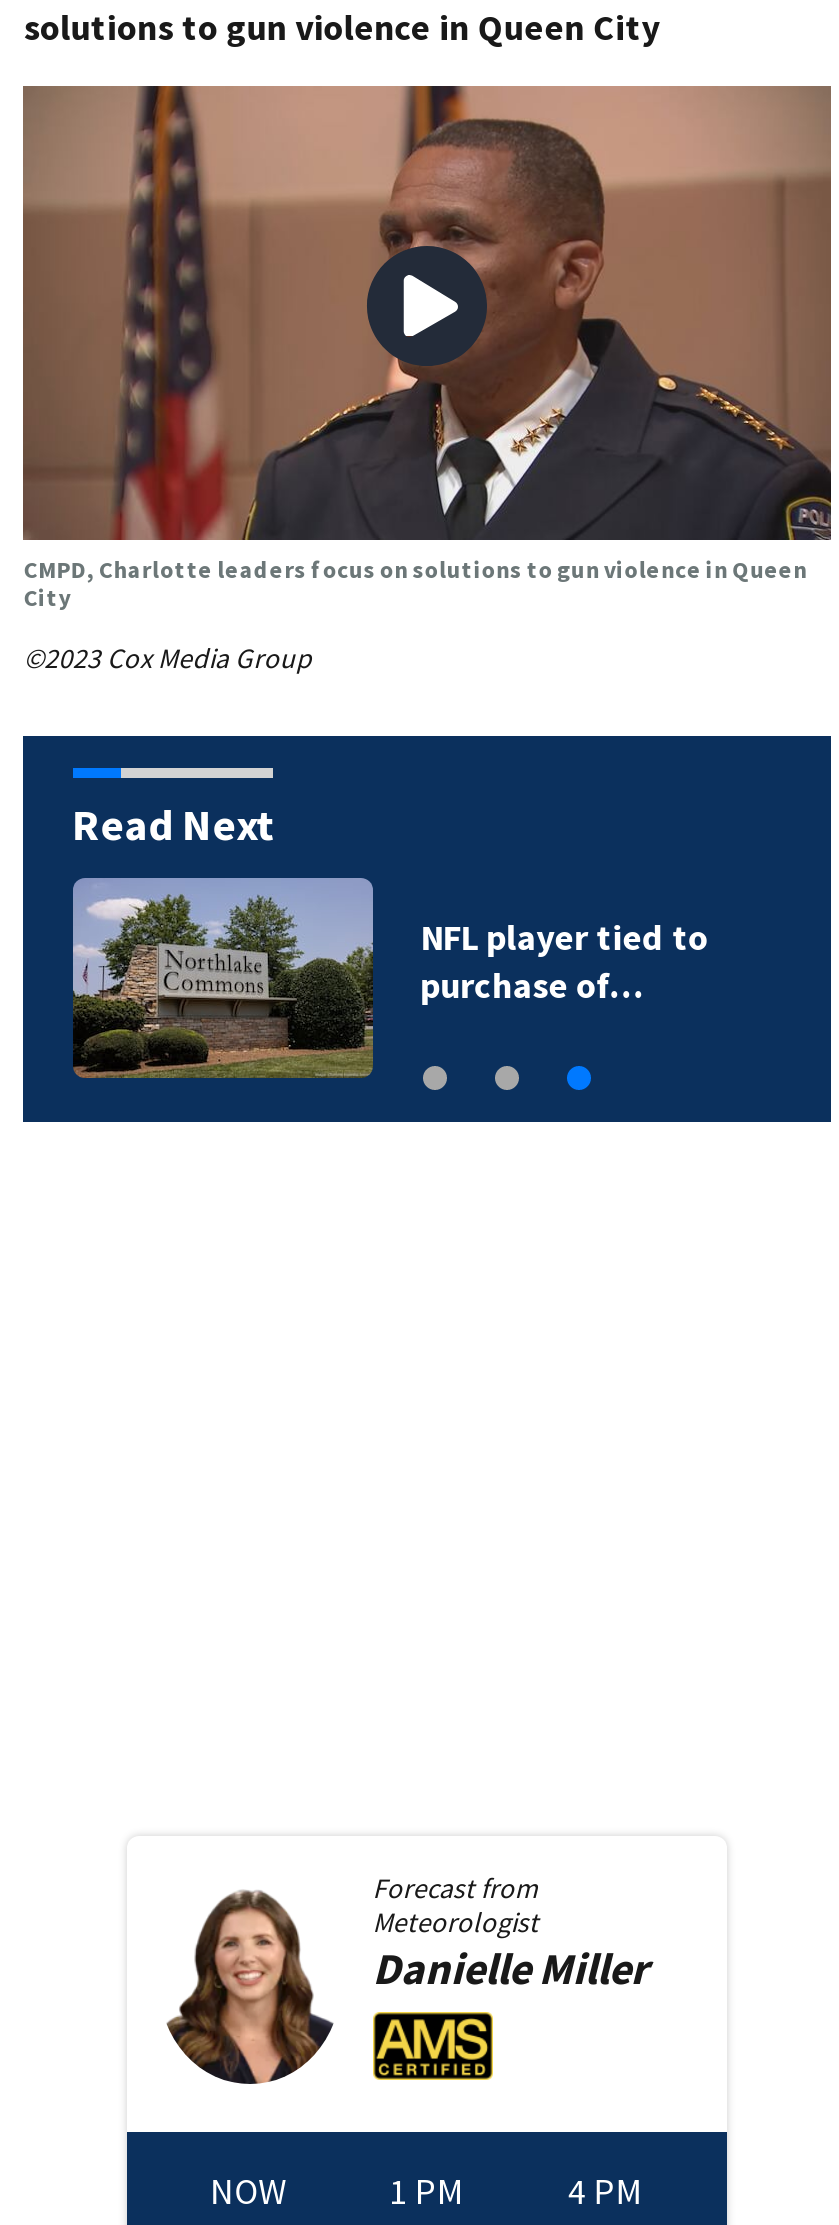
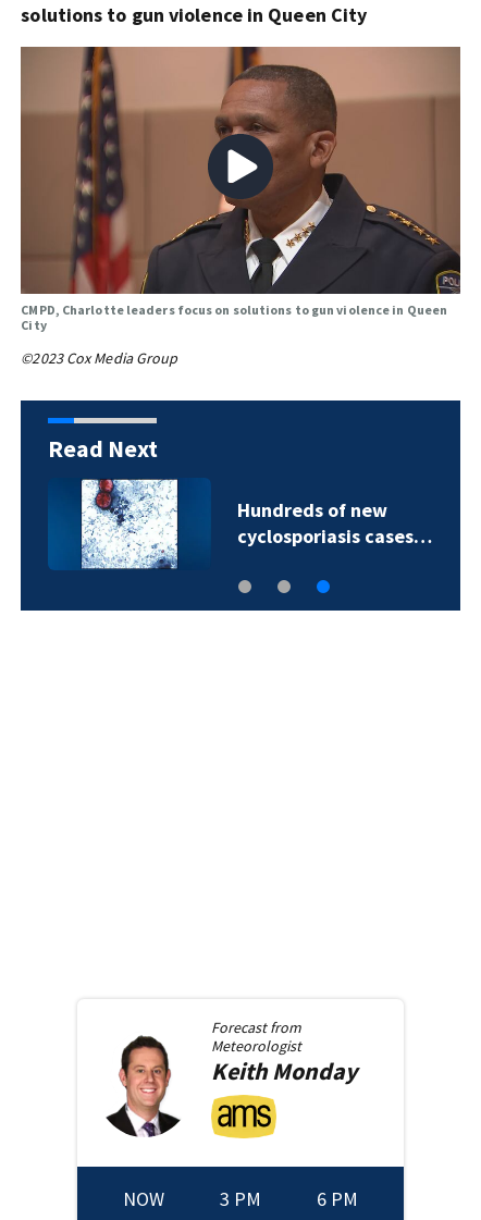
- [image]
- NFL player tied to
- purchase of…
+ [image]
+ Hundreds of new
+ cyclosporiasis cases…

- [image]
- Danielle Miller
+ [image]
+ Keith Monday

- [image]
+ [image]

- 1 PM
+ 3 PM

- 4 PM
+ 6 PM
